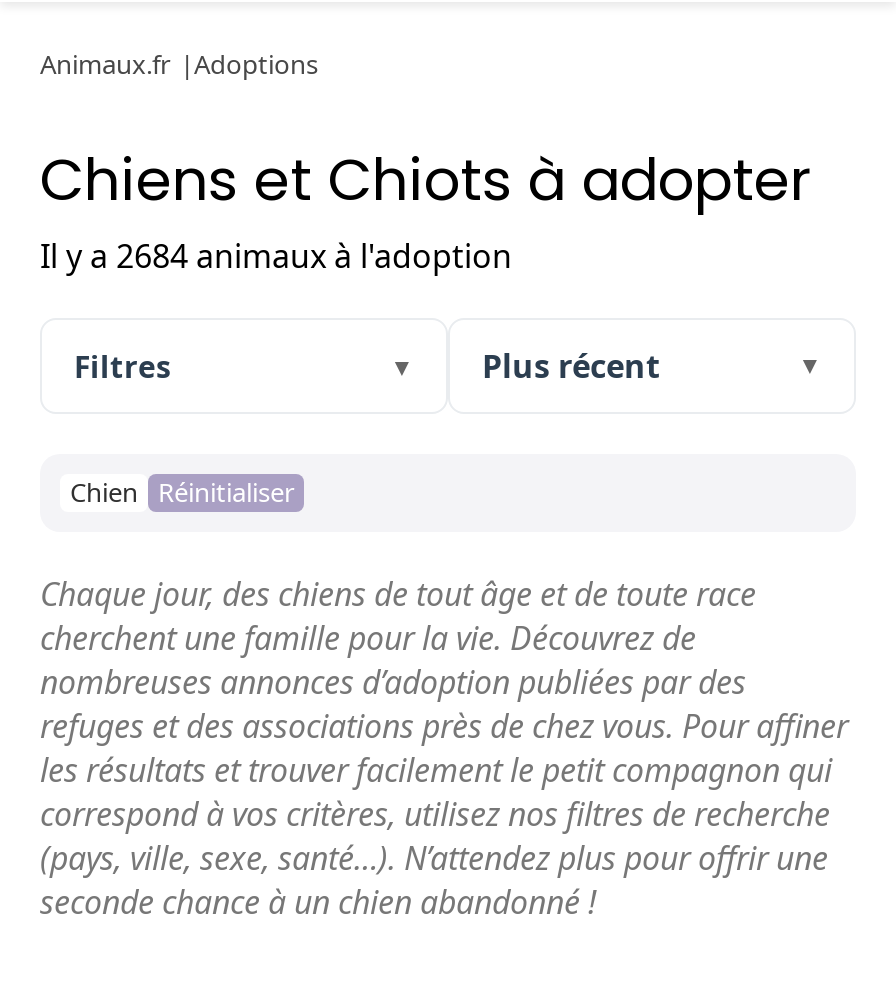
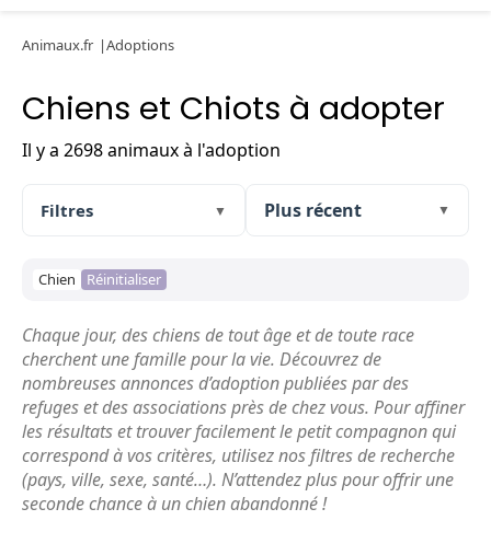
- Il y a 2684 animaux à l'adoption
+ Il y a 2698 animaux à l'adoption
